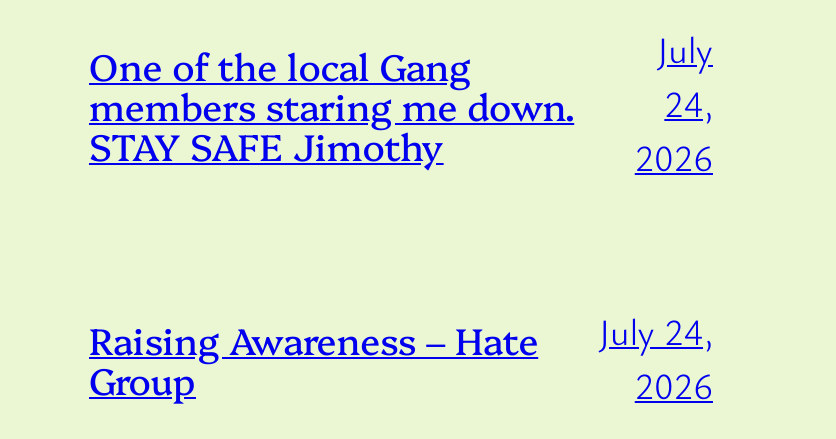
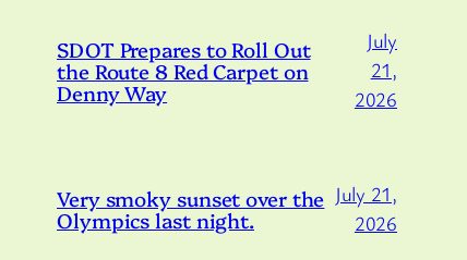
- One of the local Gang
- members staring me down.
- STAY SAFE Jimothy
+ SDOT Prepares to Roll Out
+ the Route 8 Red Carpet on
+ Denny Way

- 24,
+ 21,

- Raising Awareness – Hate
- Group
+ Very smoky sunset over the
+ Olympics last night.

- July 24,
+ July 21,
